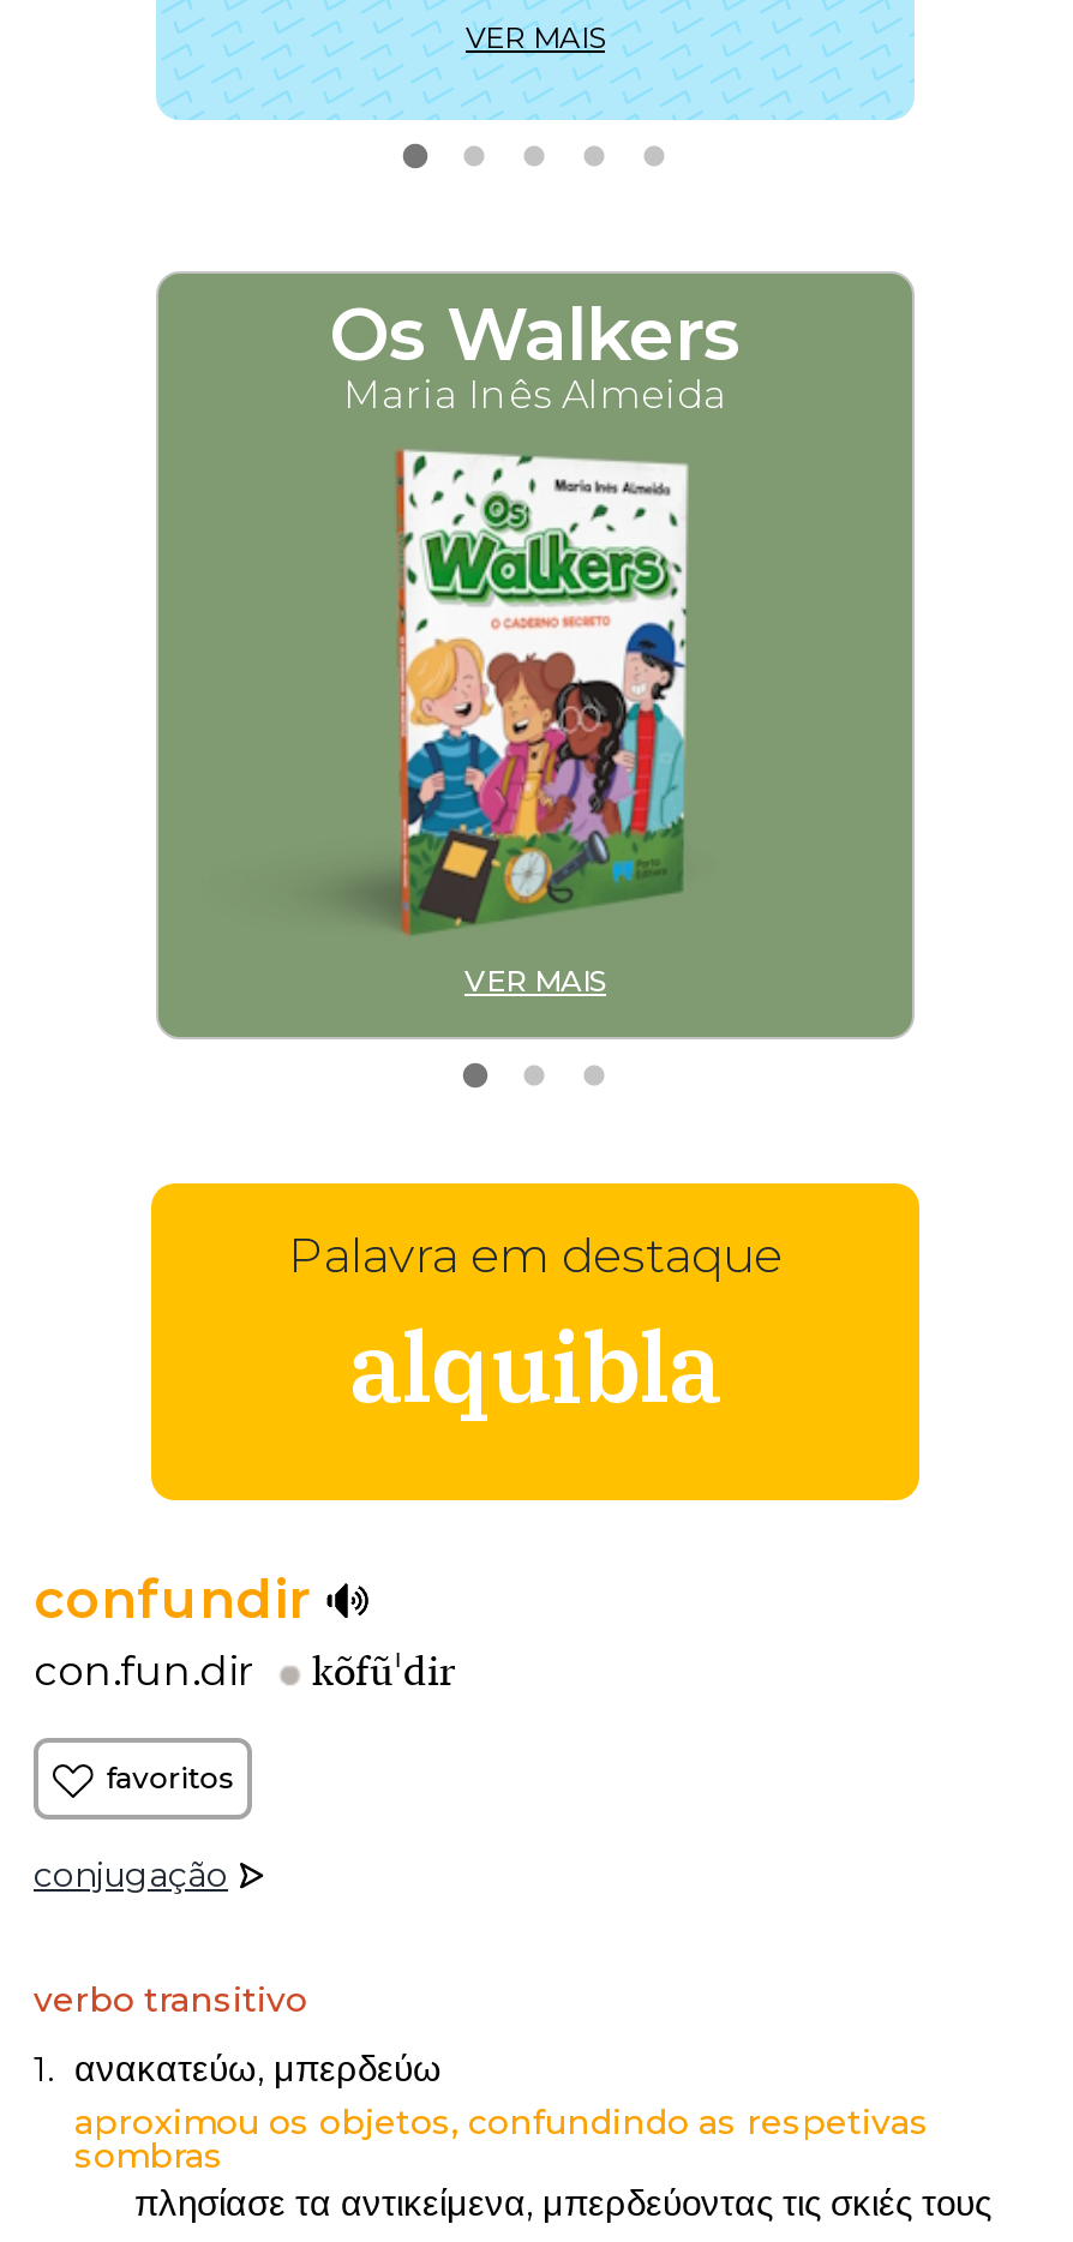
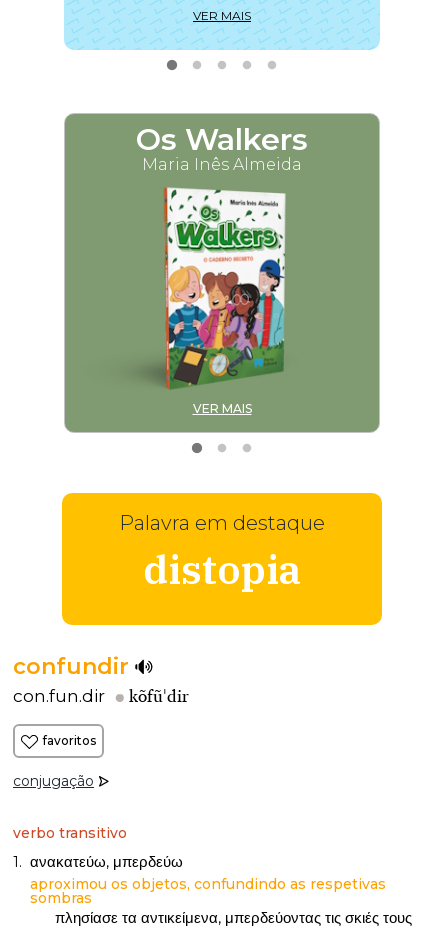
- alquibla
+ distopia
